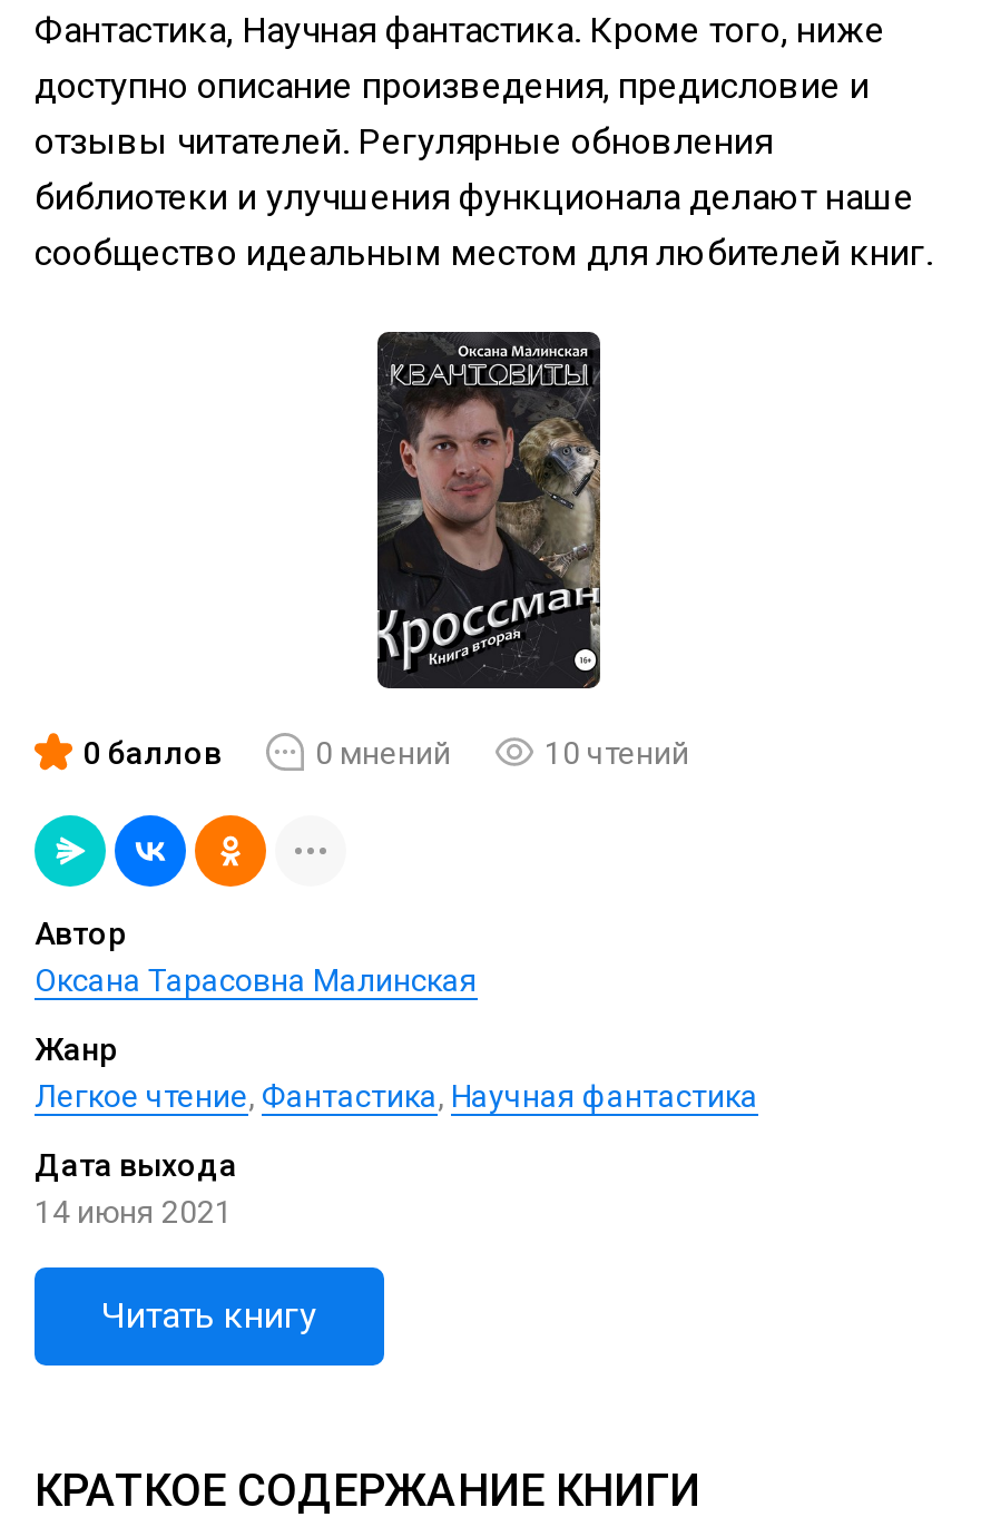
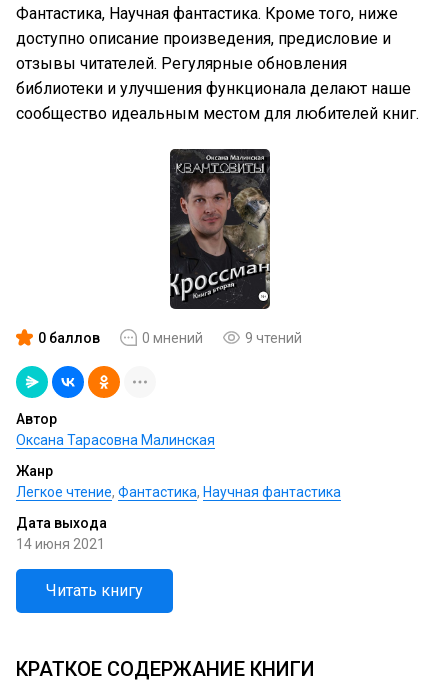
- 10 чтений
+ 9 чтений
